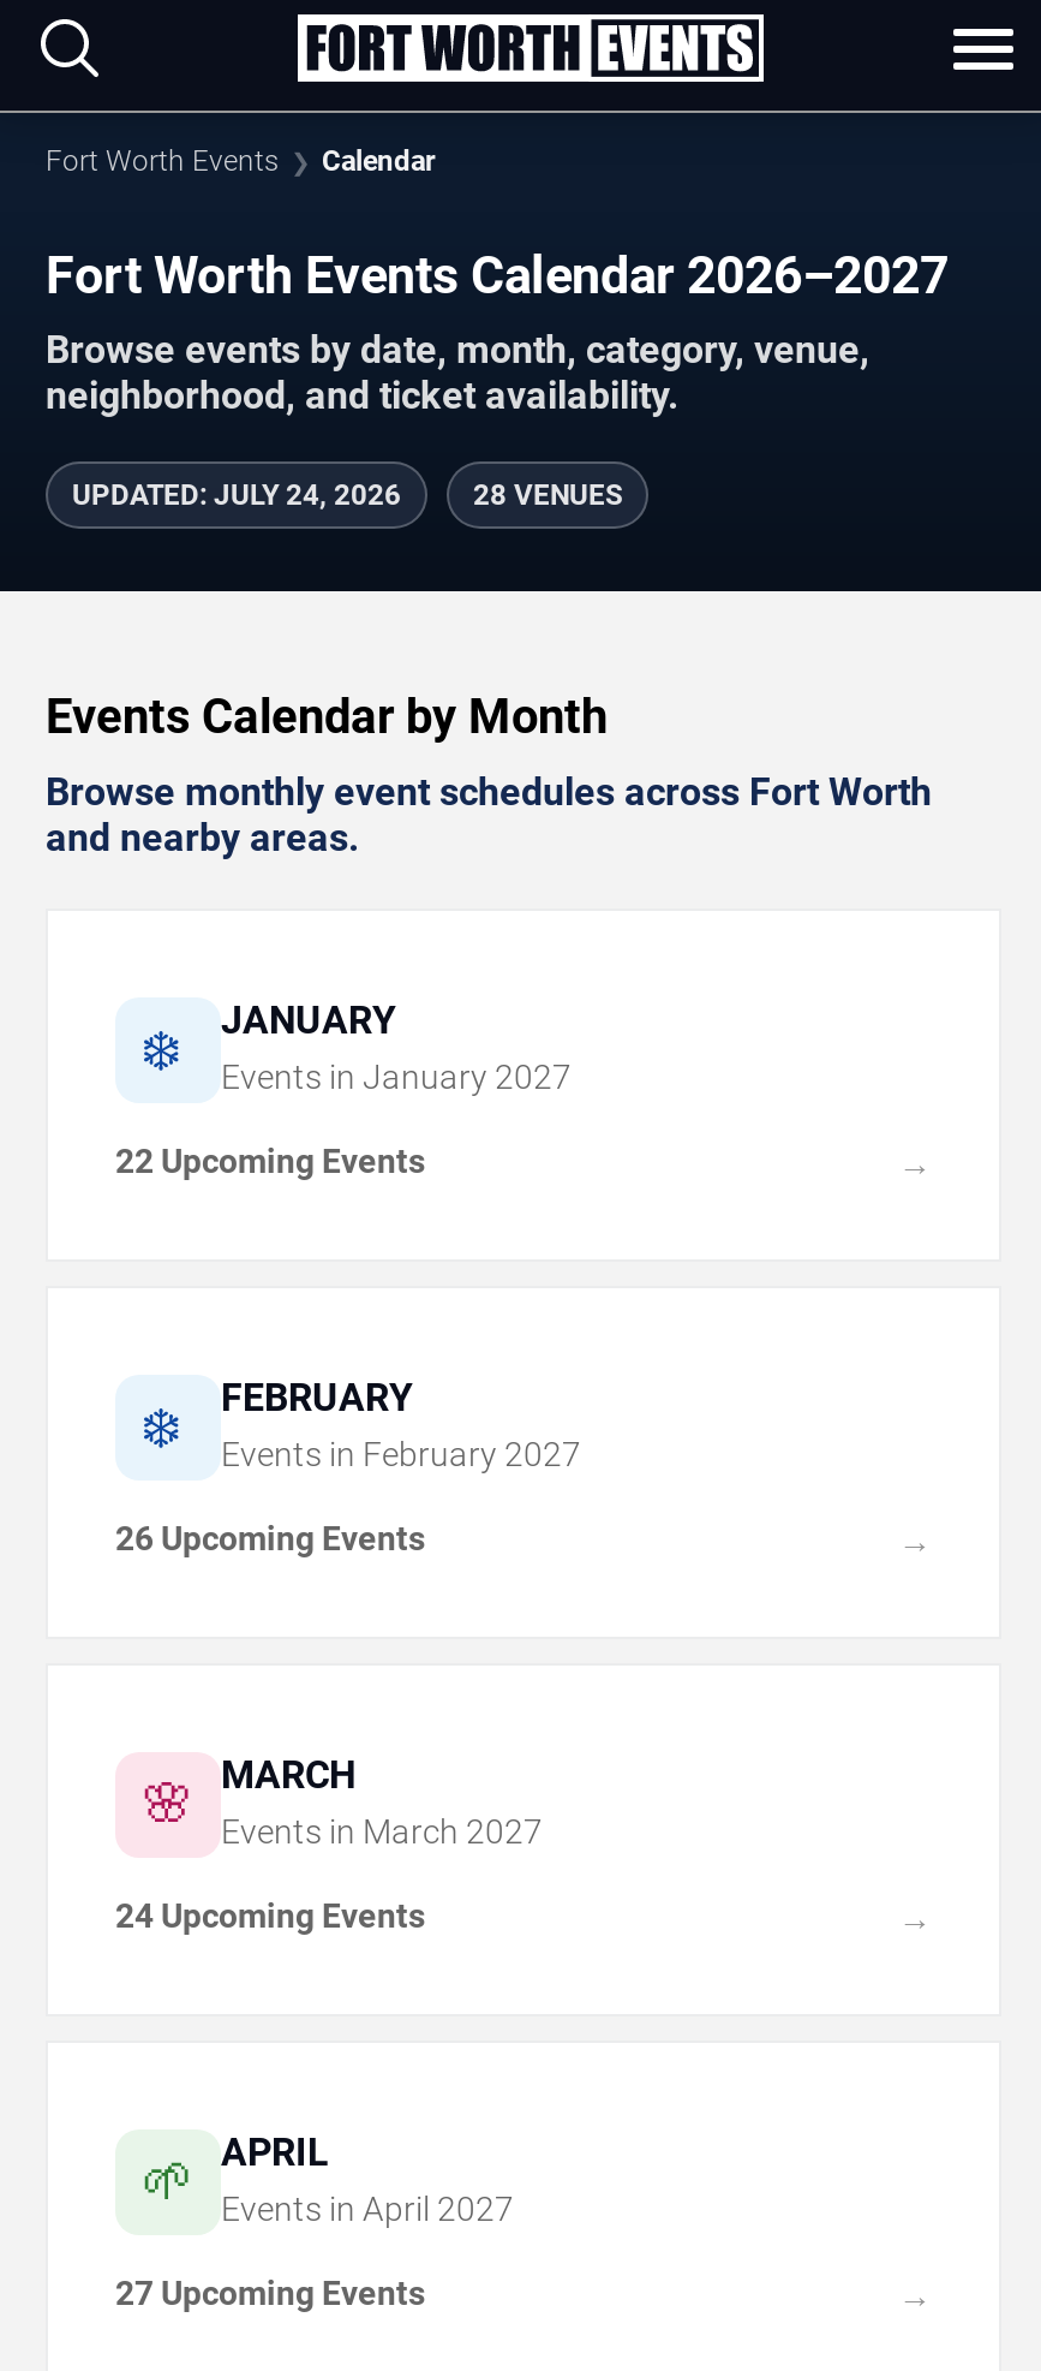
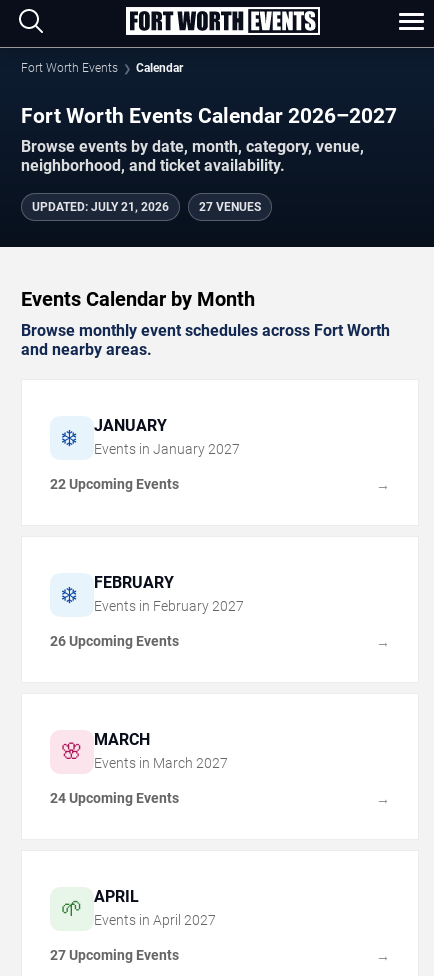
- UPDATED: JULY 24, 2026
+ UPDATED: JULY 21, 2026

- 28 VENUES
+ 27 VENUES
